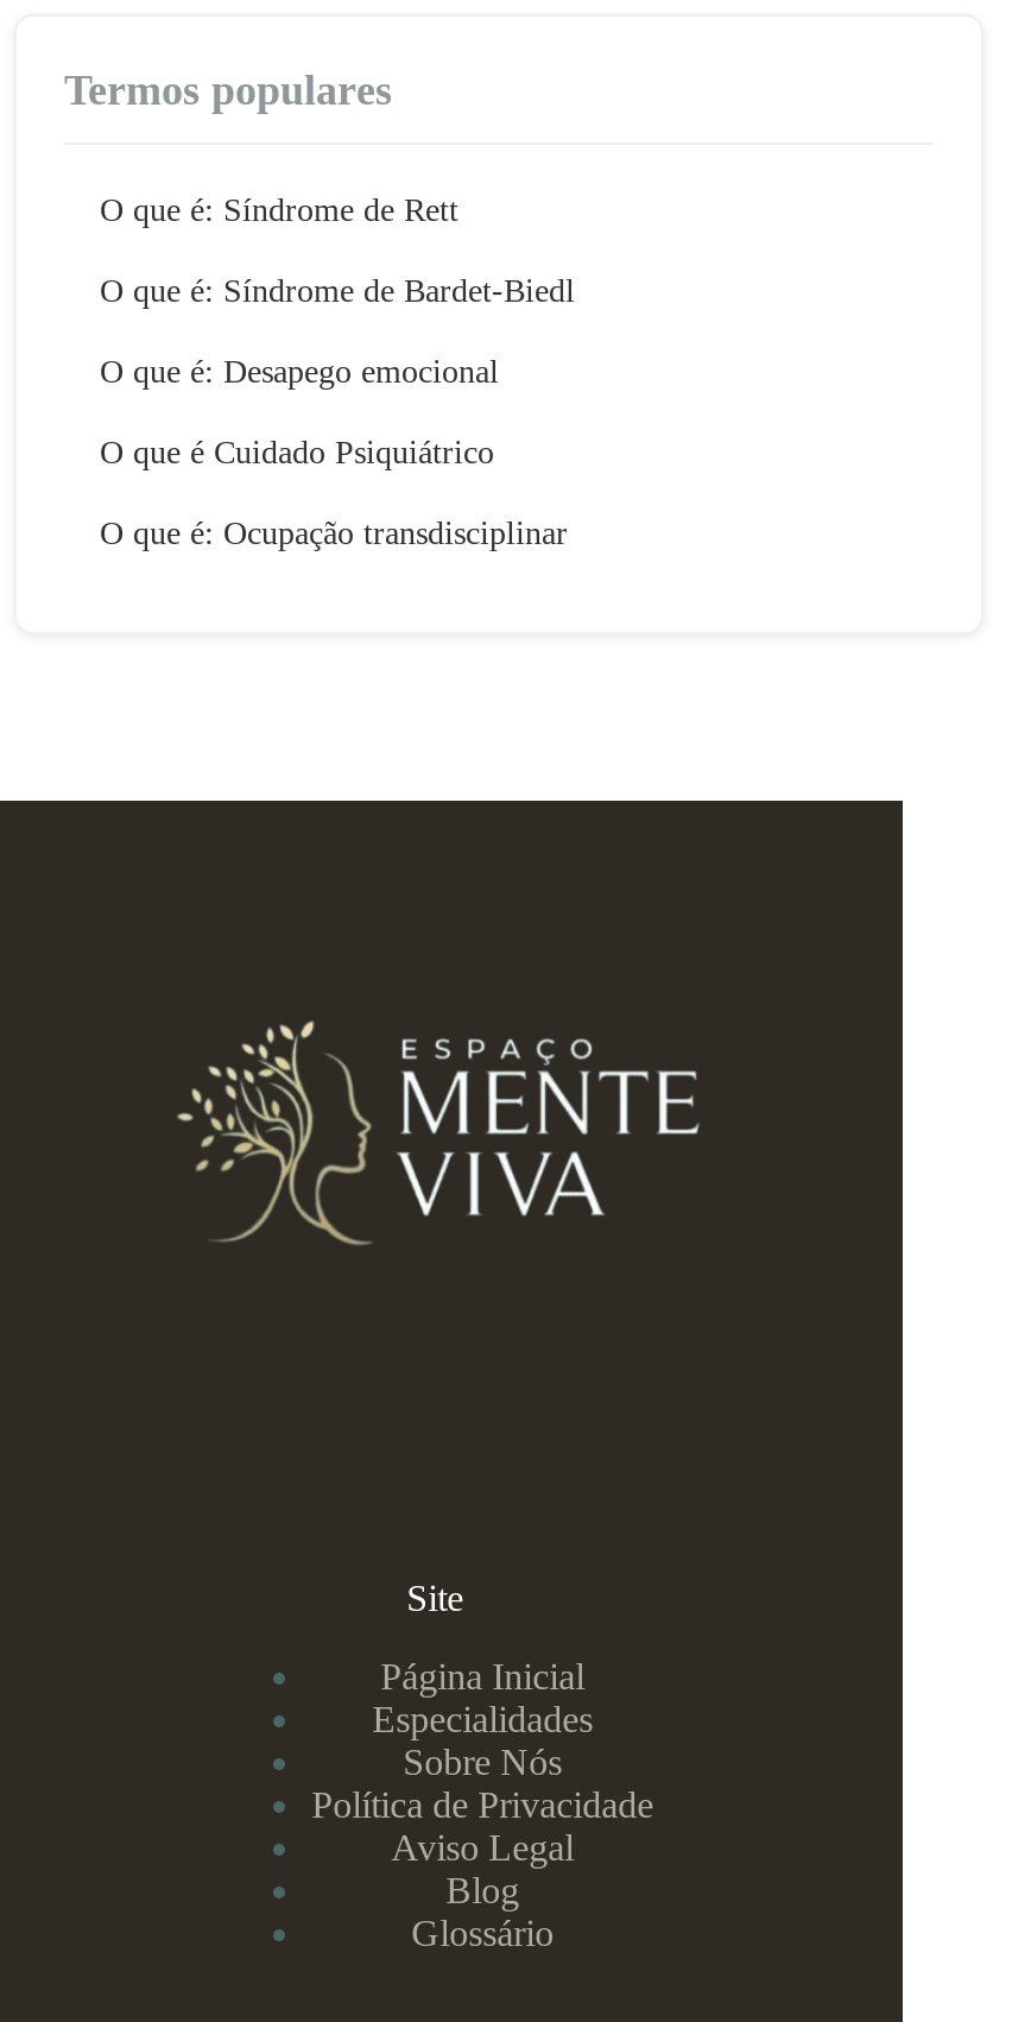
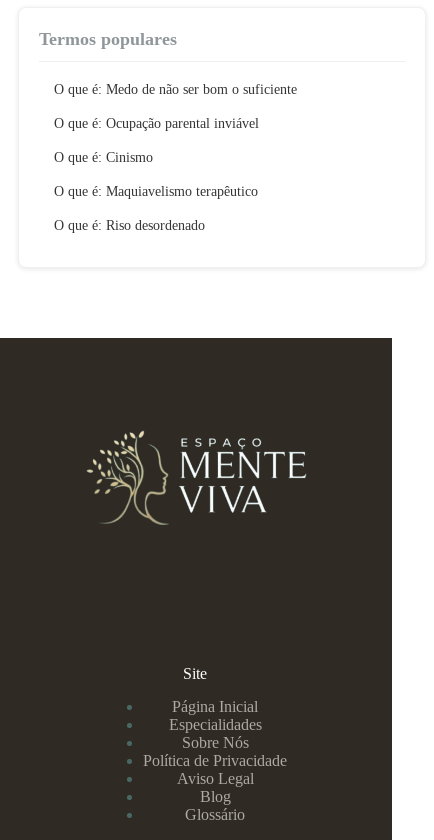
- O que é: Síndrome de Rett
+ O que é: Medo de não ser bom o suficiente

- O que é: Síndrome de Bardet-Biedl
+ O que é: Ocupação parental inviável

- O que é: Desapego emocional
+ O que é: Cinismo

- O que é Cuidado Psiquiátrico
+ O que é: Maquiavelismo terapêutico

- O que é: Ocupação transdisciplinar
+ O que é: Riso desordenado
